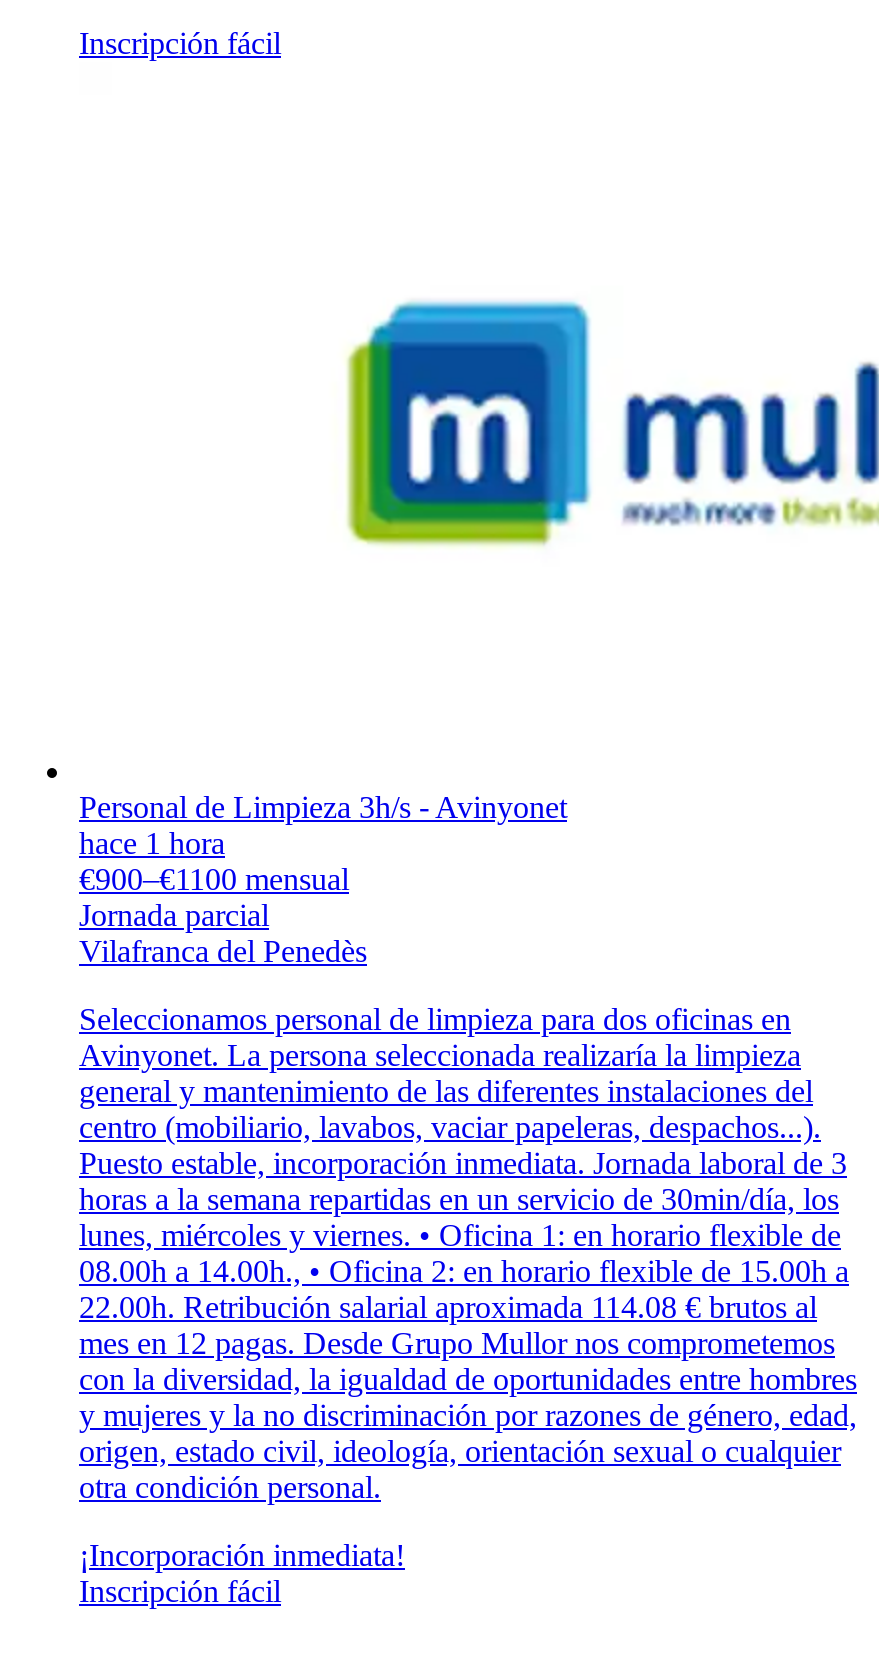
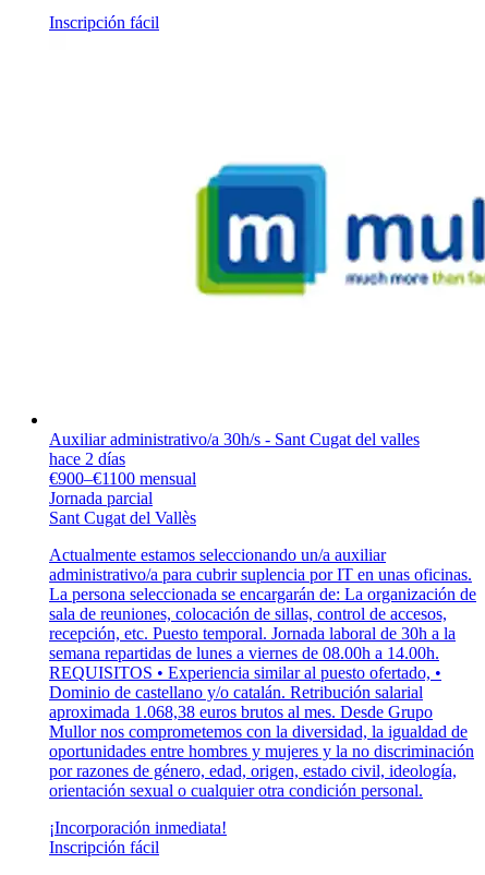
- Personal de Limpieza 3h/s - Avinyonet
- hace 1 hora
+ Auxiliar administrativo/a 30h/s - Sant Cugat del valles
+ hace 2 días

- Vilafranca del Penedès
+ Sant Cugat del Vallès

- Seleccionamos personal de limpieza para dos oficinas en
- Avinyonet. La persona seleccionada realizaría la limpieza
- general y mantenimiento de las diferentes instalaciones del
- centro (mobiliario, lavabos, vaciar papeleras, despachos...).
- Puesto estable, incorporación inmediata. Jornada laboral de 3
- horas a la semana repartidas en un servicio de 30min/día, los
- lunes, miércoles y viernes. • Oficina 1: en horario flexible de
- 08.00h a 14.00h., • Oficina 2: en horario flexible de 15.00h a
- 22.00h. Retribución salarial aproximada 114.08 € brutos al
- mes en 12 pagas. Desde Grupo Mullor nos comprometemos
- con la diversidad, la igualdad de oportunidades entre hombres
- y mujeres y la no discriminación por razones de género, edad,
- origen, estado civil, ideología, orientación sexual o cualquier
- otra condición personal.
+ Actualmente estamos seleccionando un/a auxiliar
+ administrativo/a para cubrir suplencia por IT en unas oficinas.
+ La persona seleccionada se encargarán de: La organización de
+ sala de reuniones, colocación de sillas, control de accesos,
+ recepción, etc. Puesto temporal. Jornada laboral de 30h a la
+ semana repartidas de lunes a viernes de 08.00h a 14.00h.
+ REQUISITOS • Experiencia similar al puesto ofertado, •
+ Dominio de castellano y/o catalán. Retribución salarial
+ aproximada 1.068,38 euros brutos al mes. Desde Grupo
+ Mullor nos comprometemos con la diversidad, la igualdad de
+ oportunidades entre hombres y mujeres y la no discriminación
+ por razones de género, edad, origen, estado civil, ideología,
+ orientación sexual o cualquier otra condición personal.
